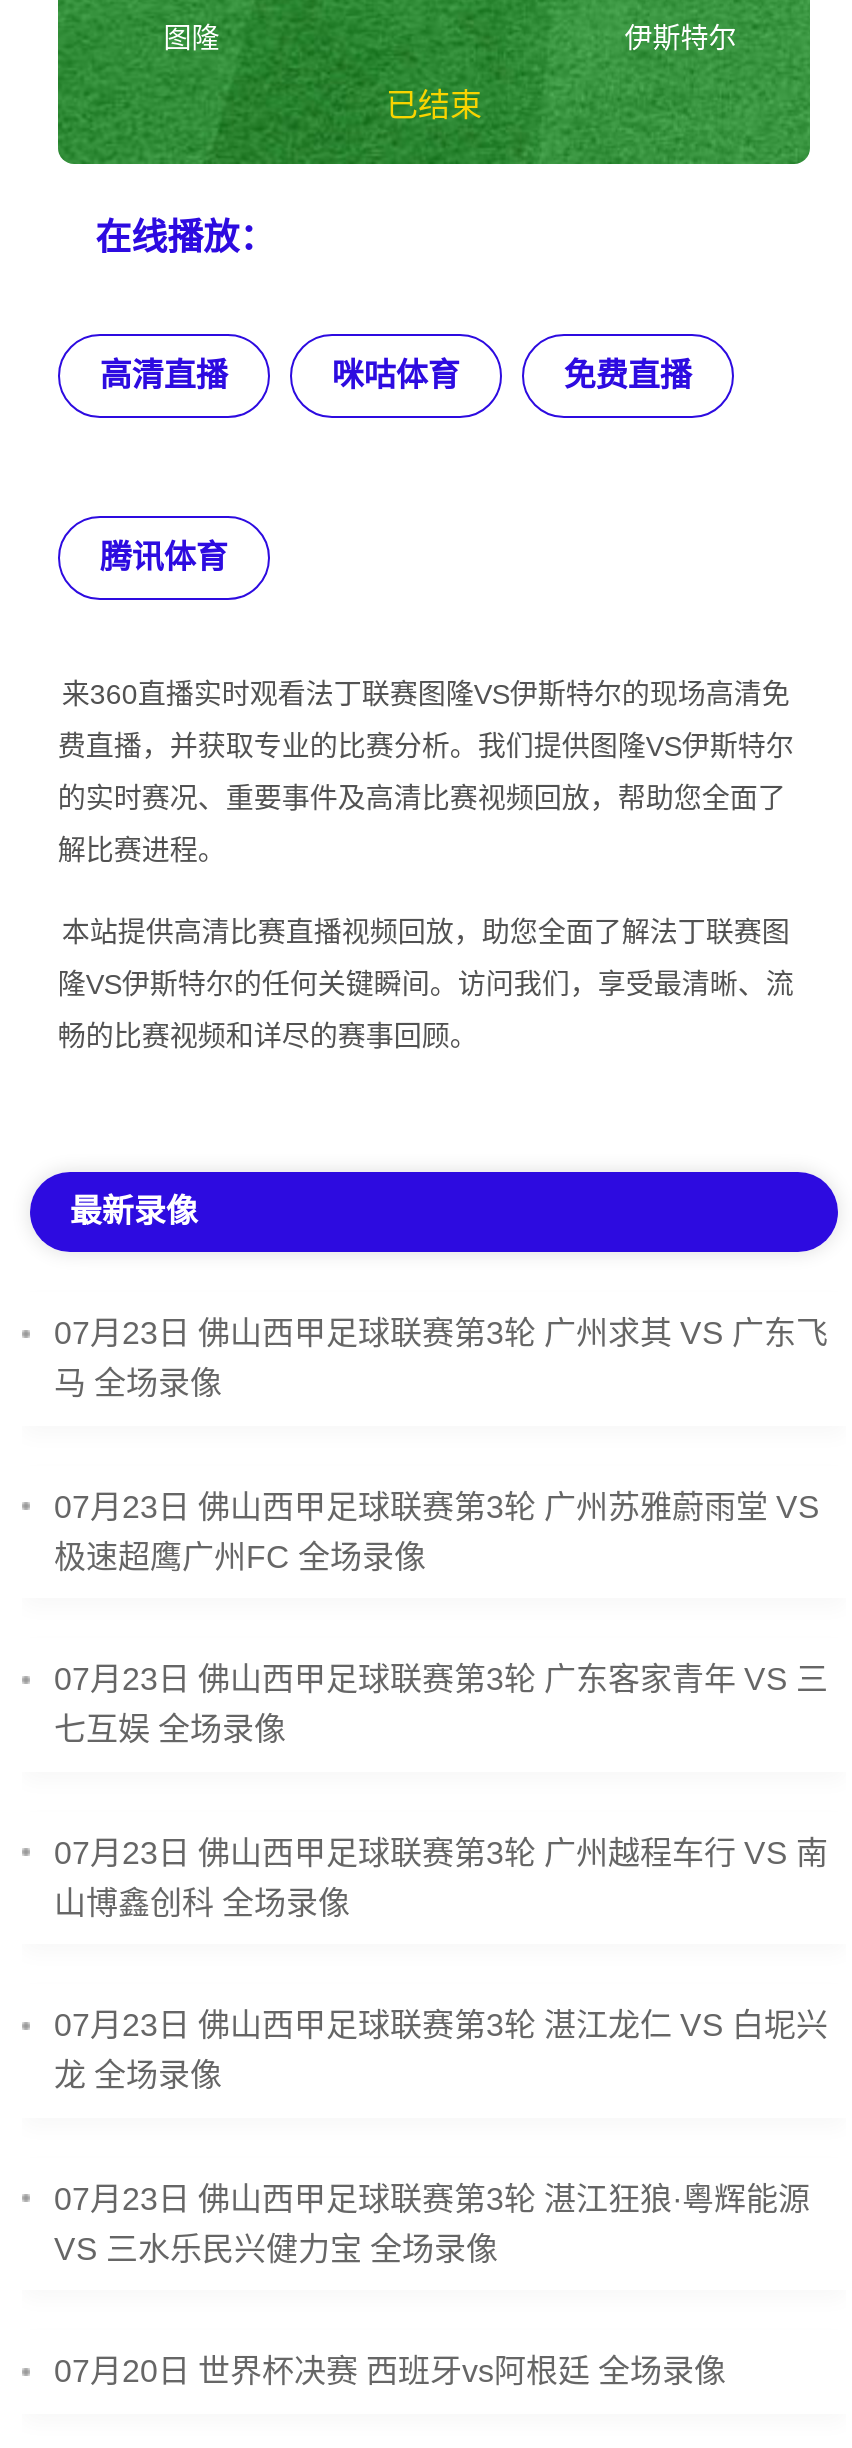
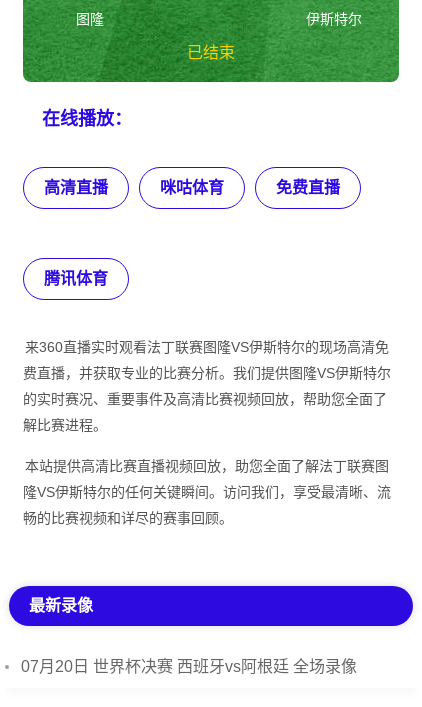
- 07月23日 佛山西甲足球联赛第3轮 广州求其 VS 广东飞
- 马 全场录像

- 07月23日 佛山西甲足球联赛第3轮 广州苏雅蔚雨堂 VS
- 极速超鹰广州FC 全场录像

- 07月23日 佛山西甲足球联赛第3轮 广东客家青年 VS 三
- 七互娱 全场录像

- 07月23日 佛山西甲足球联赛第3轮 广州越程车行 VS 南
- 山博鑫创科 全场录像

- 07月23日 佛山西甲足球联赛第3轮 湛江龙仁 VS 白坭兴
- 龙 全场录像

- 07月23日 佛山西甲足球联赛第3轮 湛江狂狼·粵辉能源
- VS 三水乐民兴健力宝 全场录像
